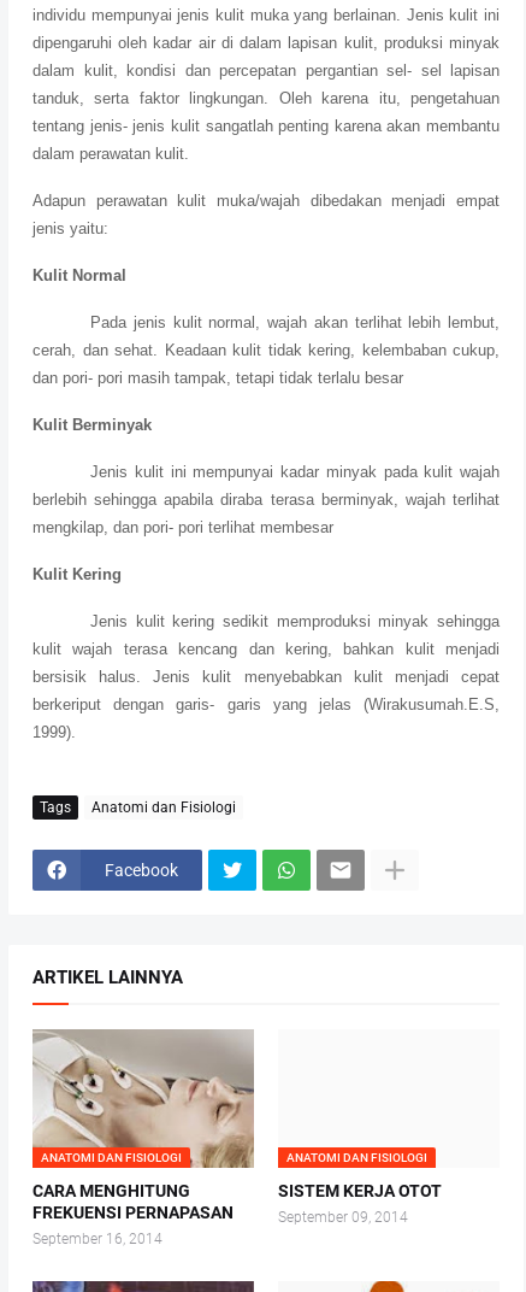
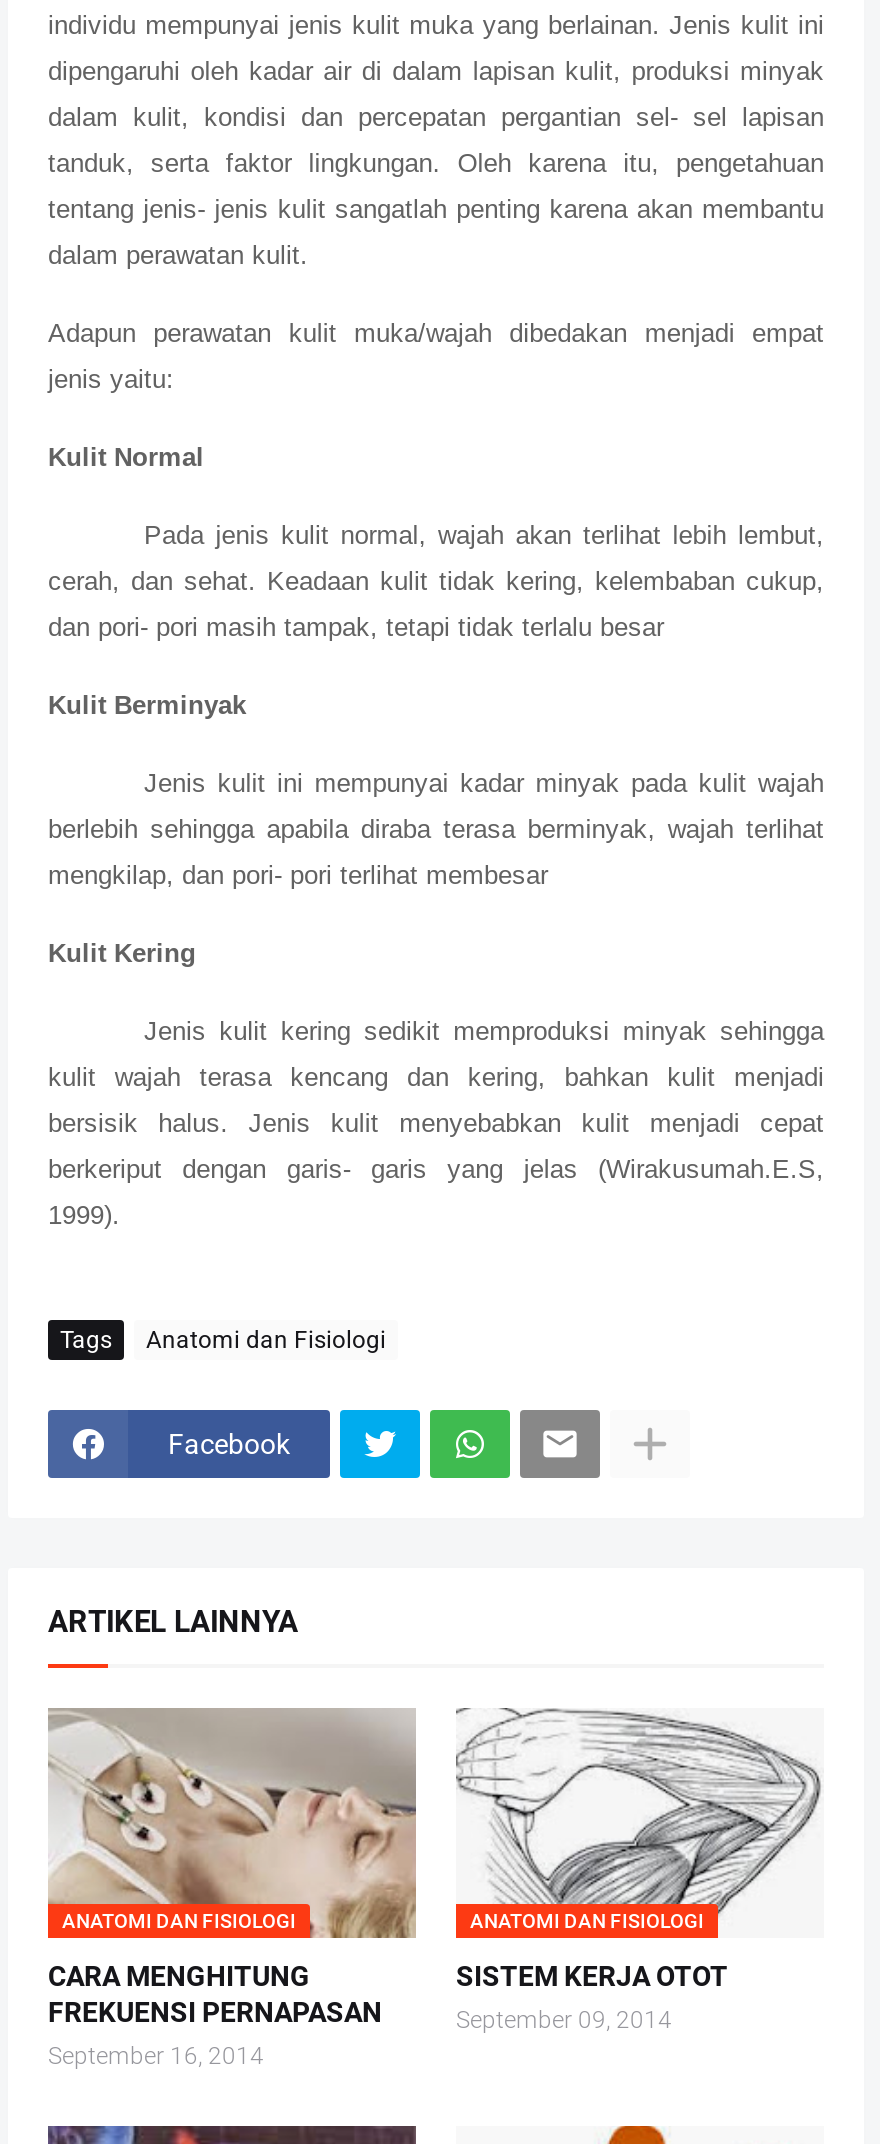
+ [image]
